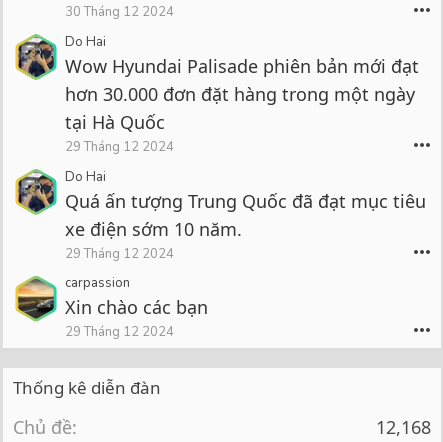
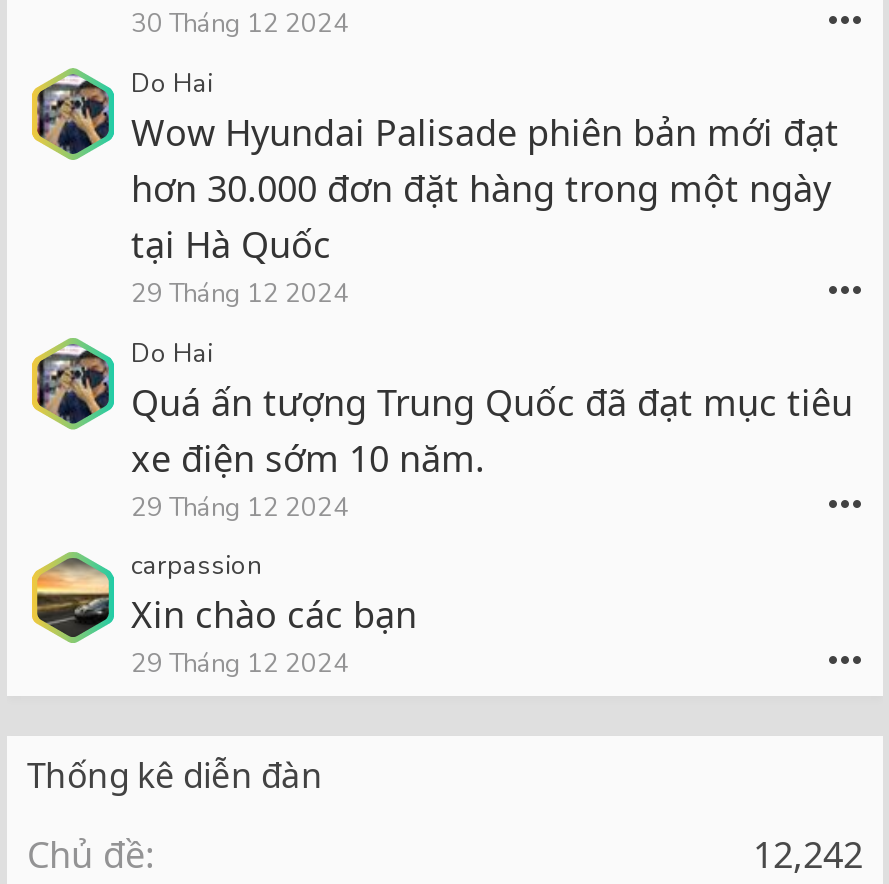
- 12,168
+ 12,242
